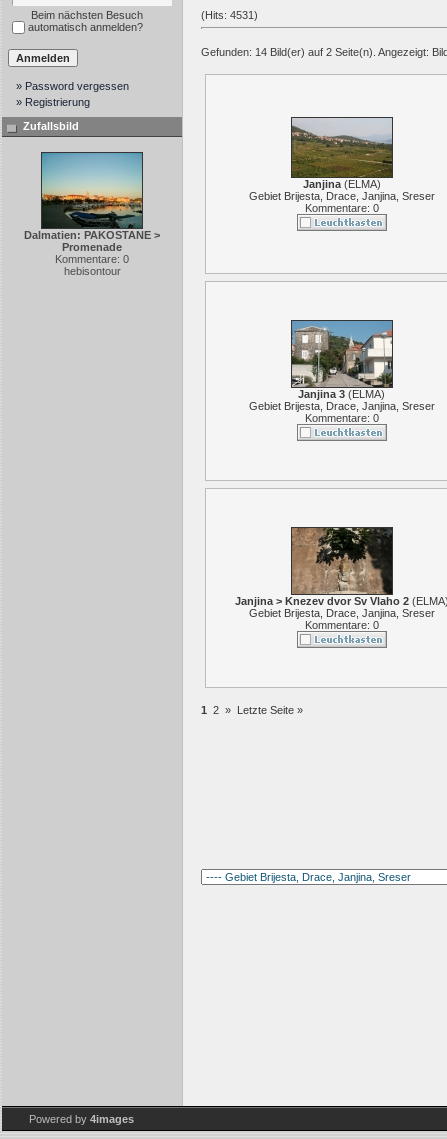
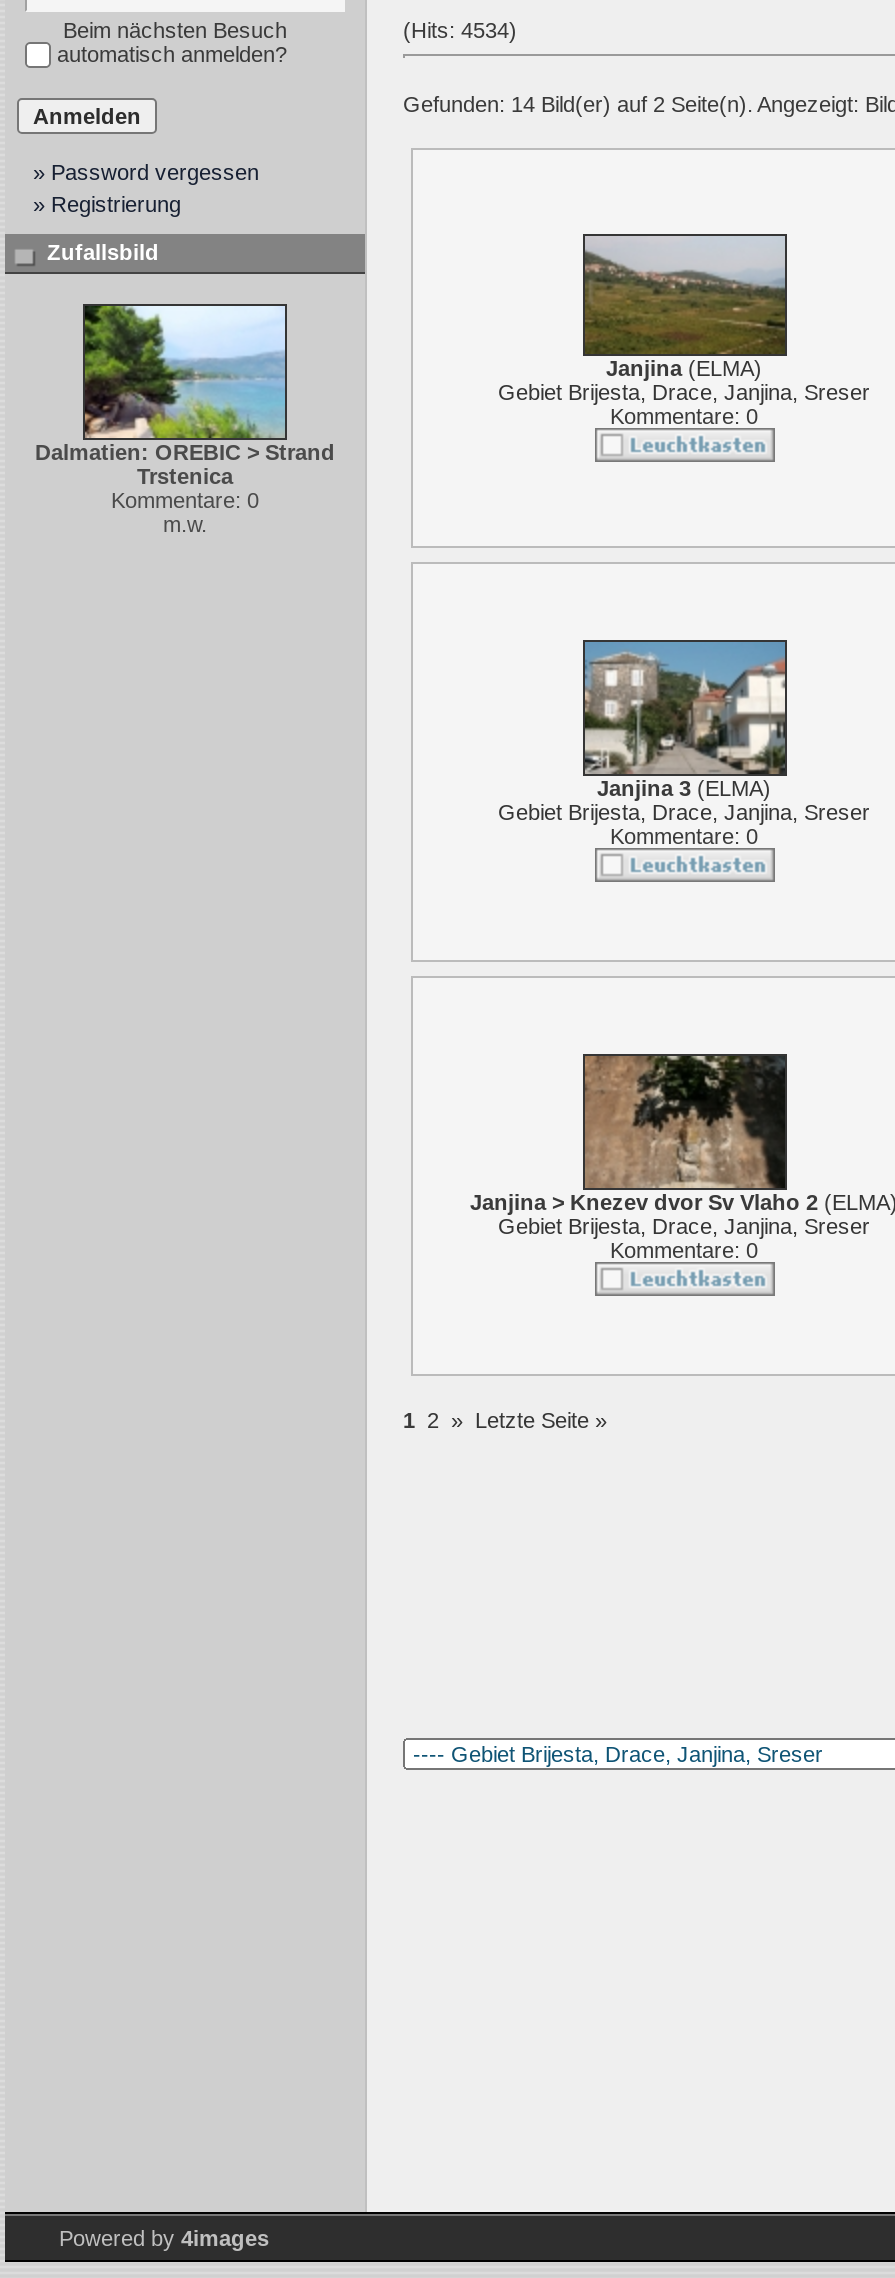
- (Hits: 4531)
+ (Hits: 4534)

- [image]
- Dalmatien: PAKOSTANE >
- Promenade
+ [image]
+ Dalmatien: OREBIC > Strand
+ Trstenica

- hebisontour
+ m.w.
